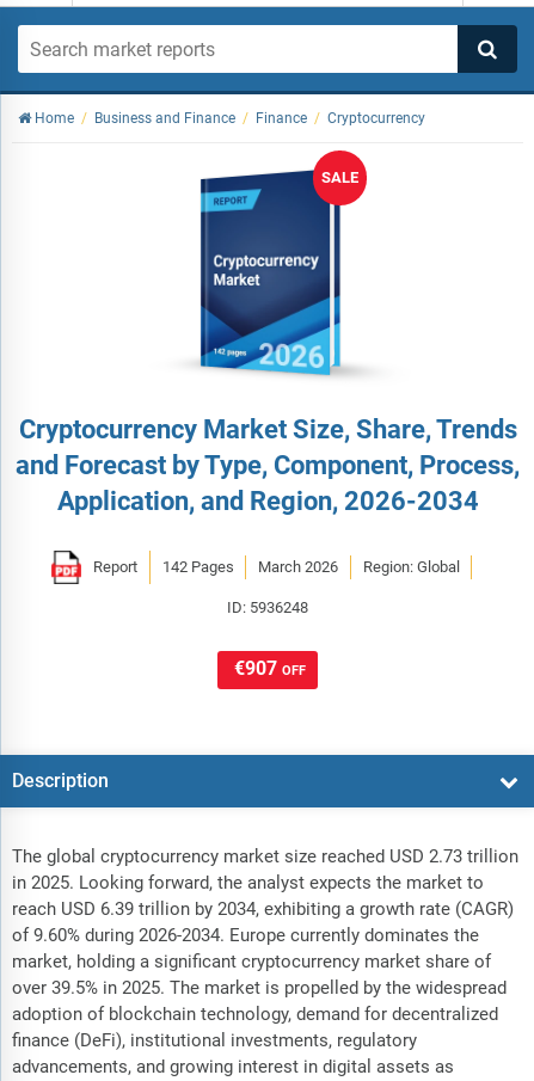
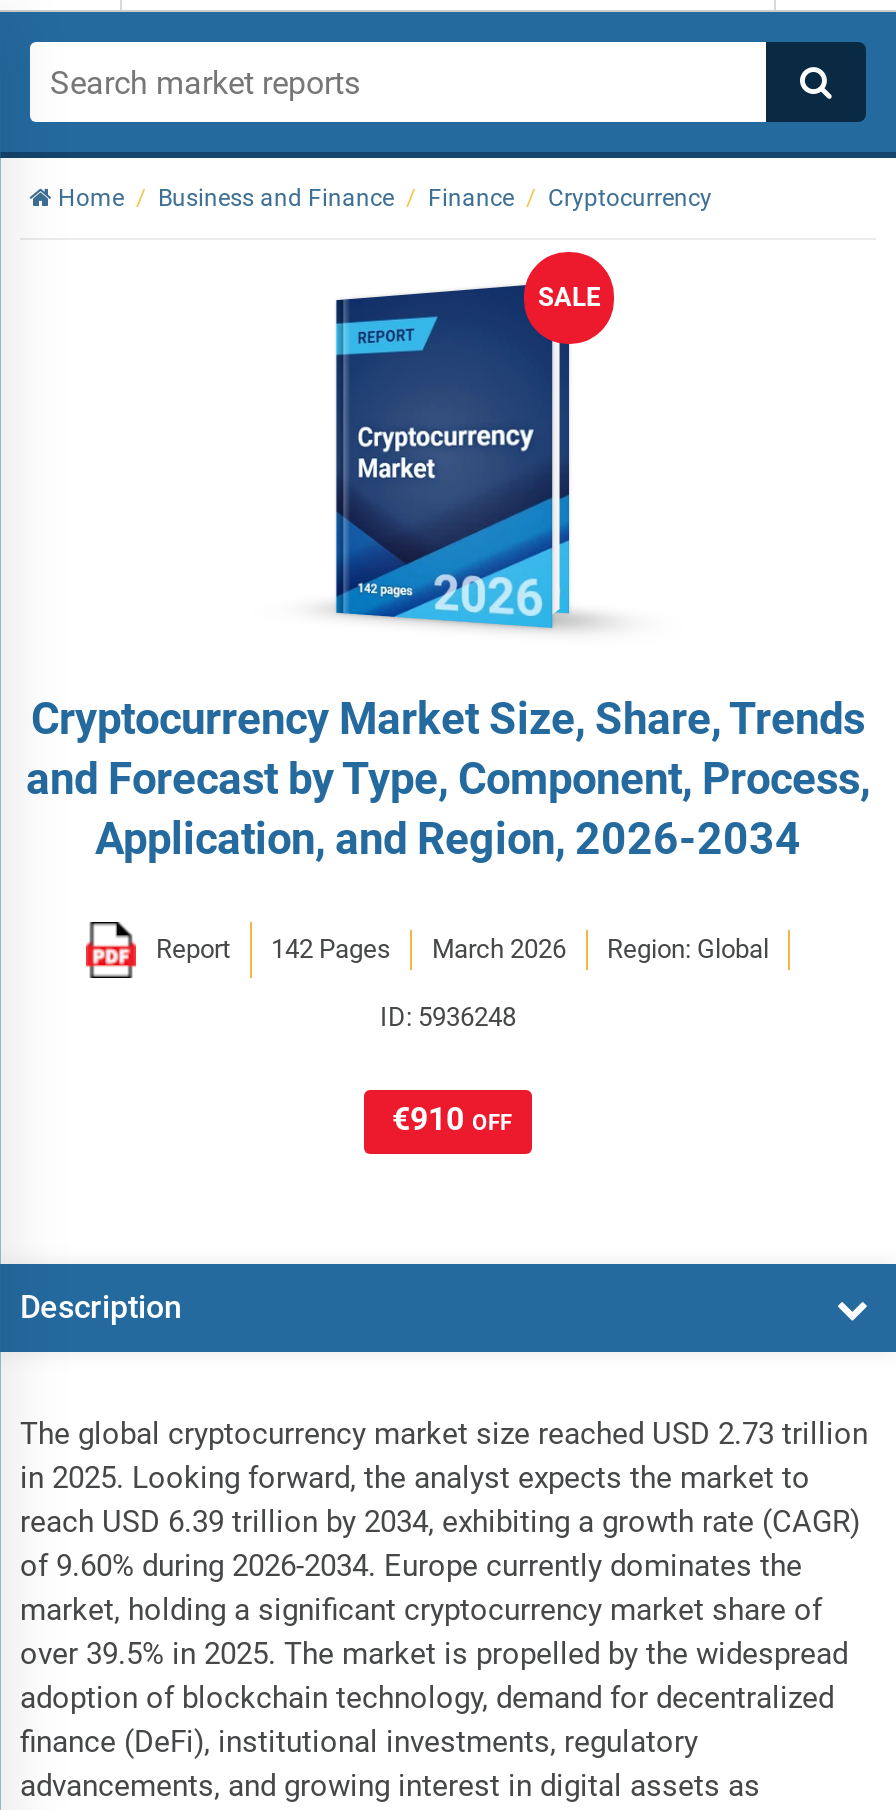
- €907 OFF
+ €910 OFF
